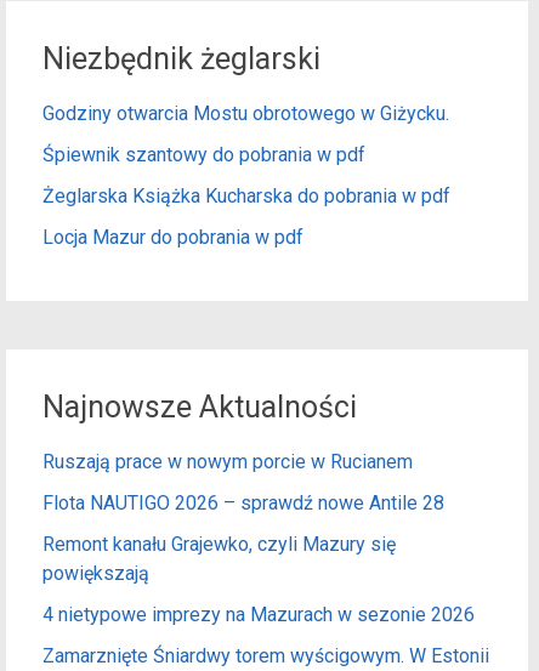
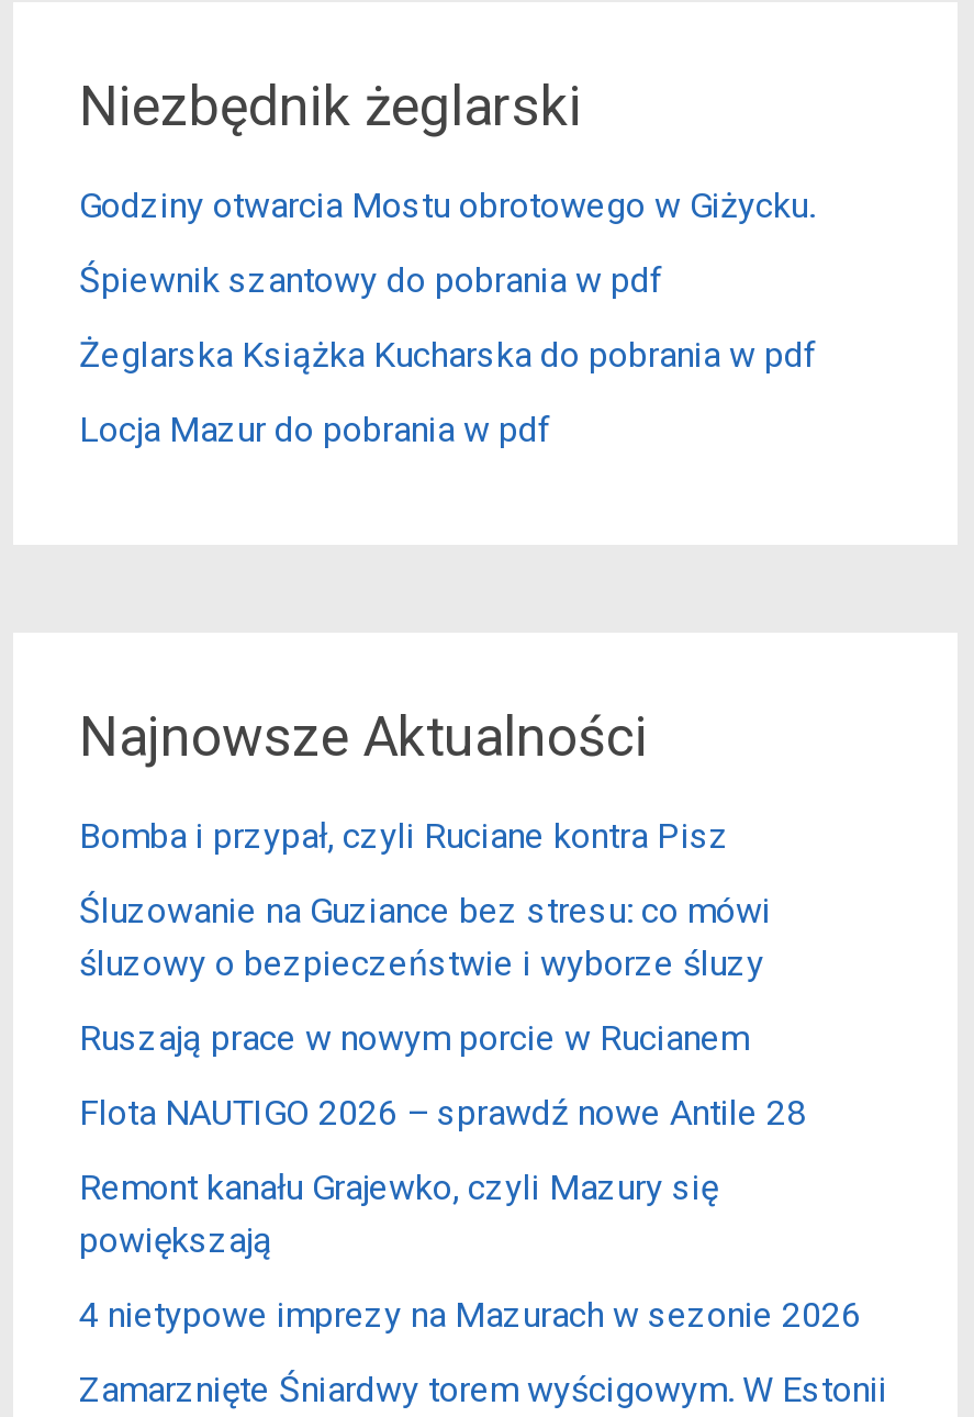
+ Bomba i przypał, czyli Ruciane kontra Pisz
+ Śluzowanie na Guziance bez stresu: co mówi
+ śluzowy o bezpieczeństwie i wyborze śluzy
